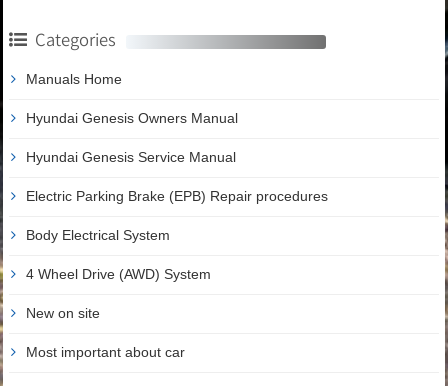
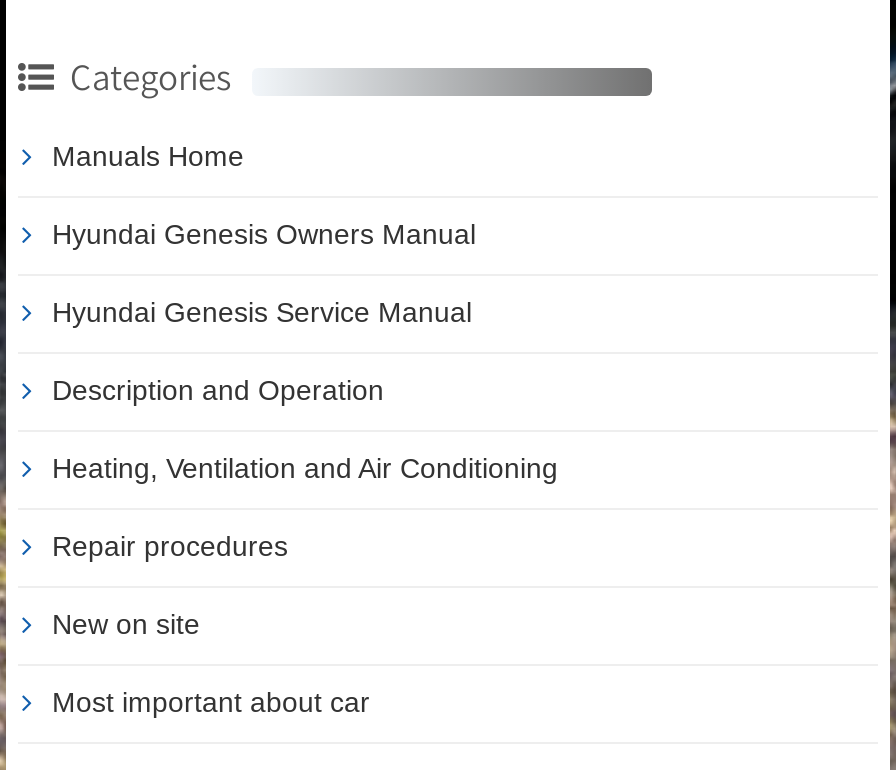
- Electric Parking Brake (EPB) Repair procedures
+ Description and Operation

- Body Electrical System
+ Heating, Ventilation and Air Conditioning

- 4 Wheel Drive (AWD) System
+ Repair procedures
